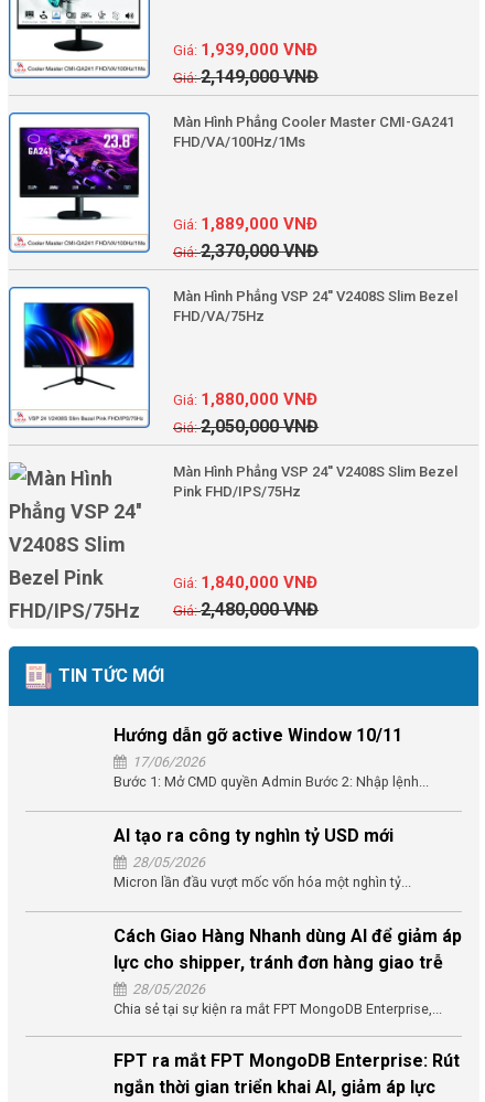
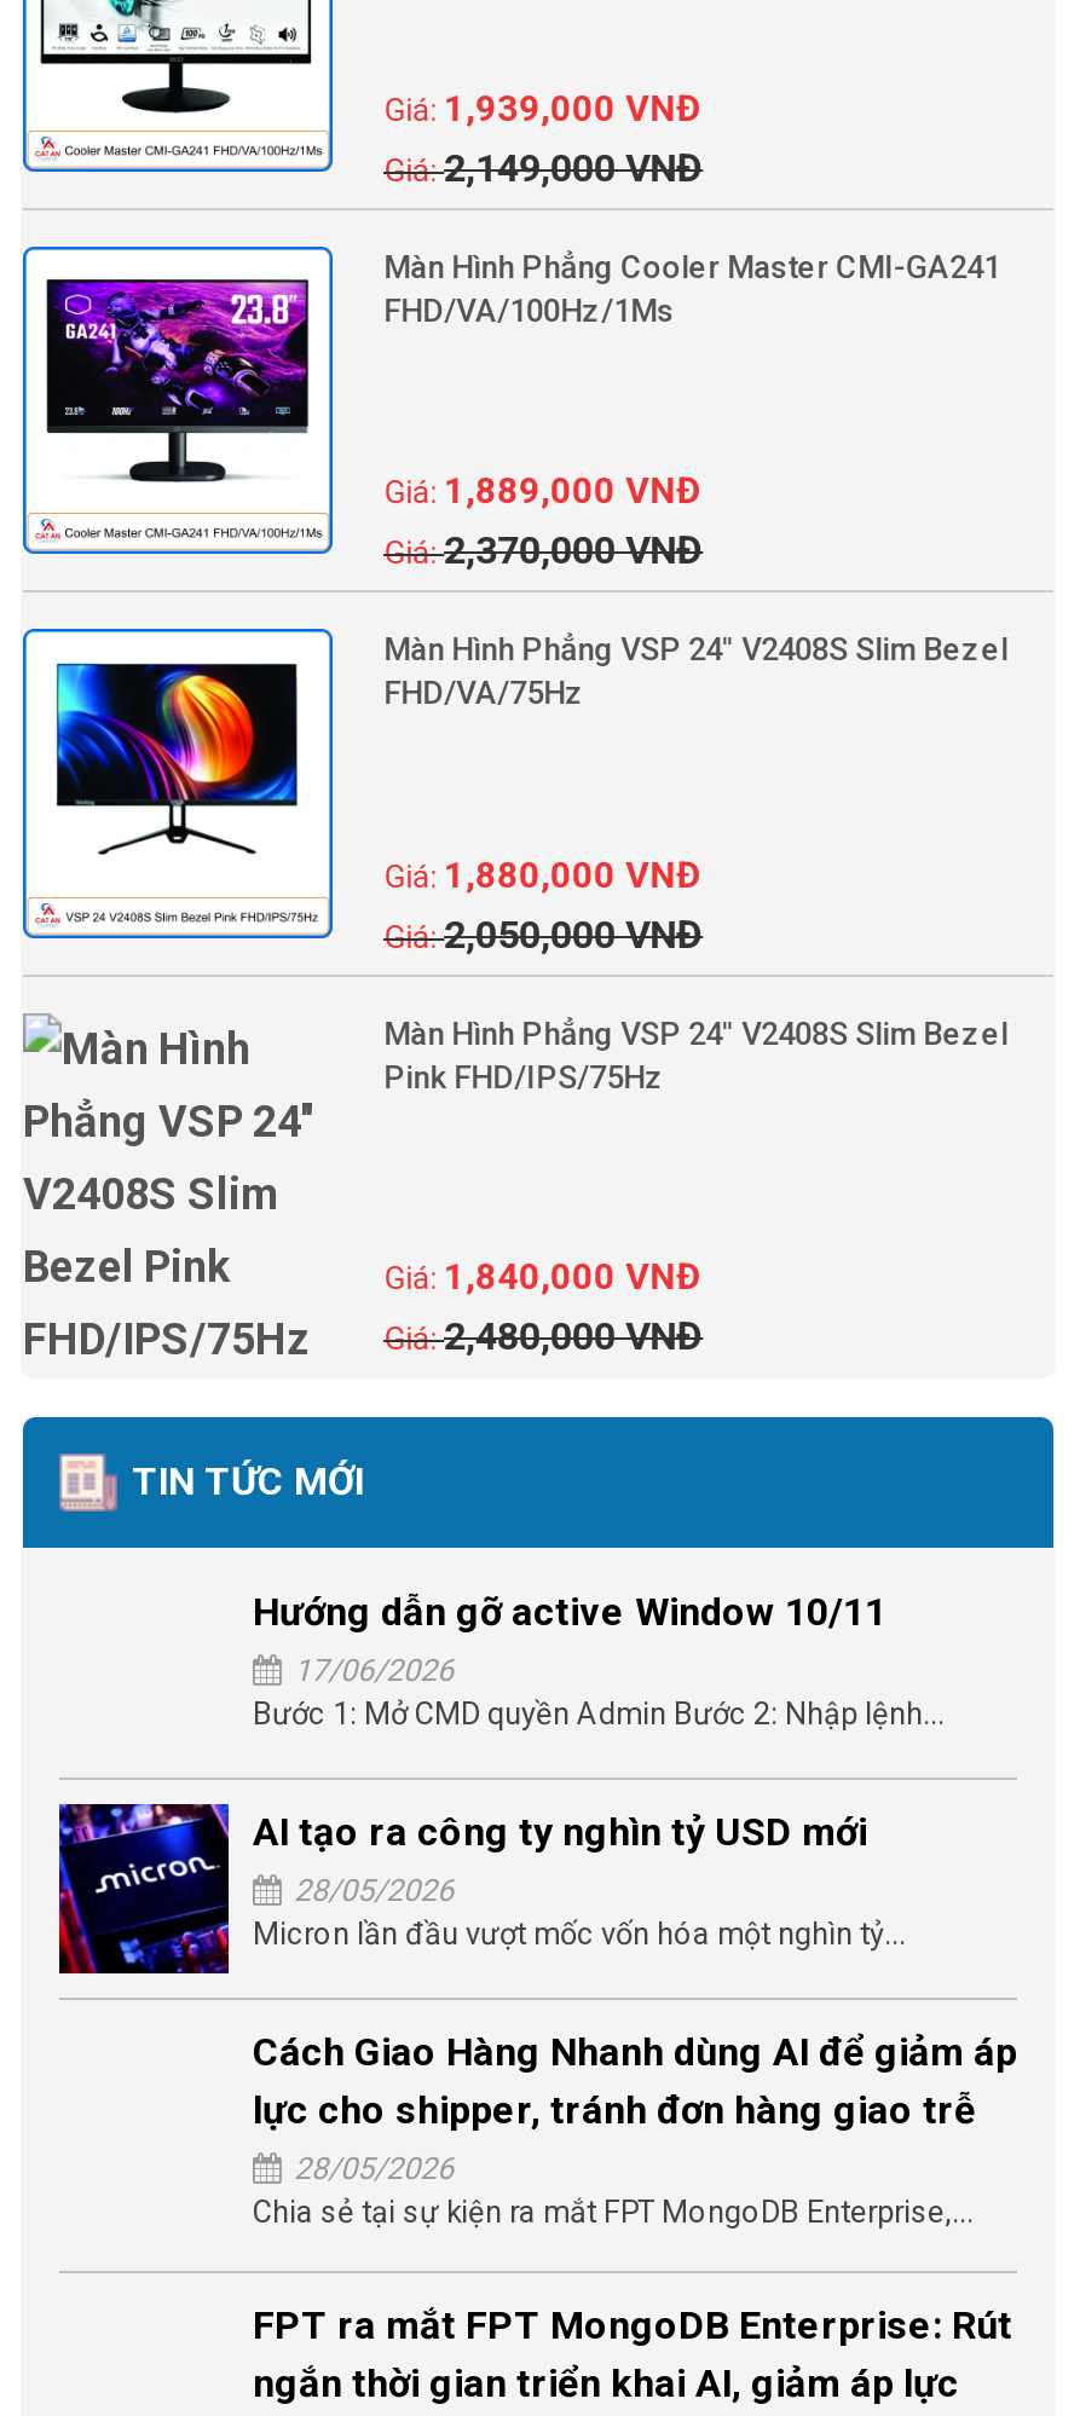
+ [image]
